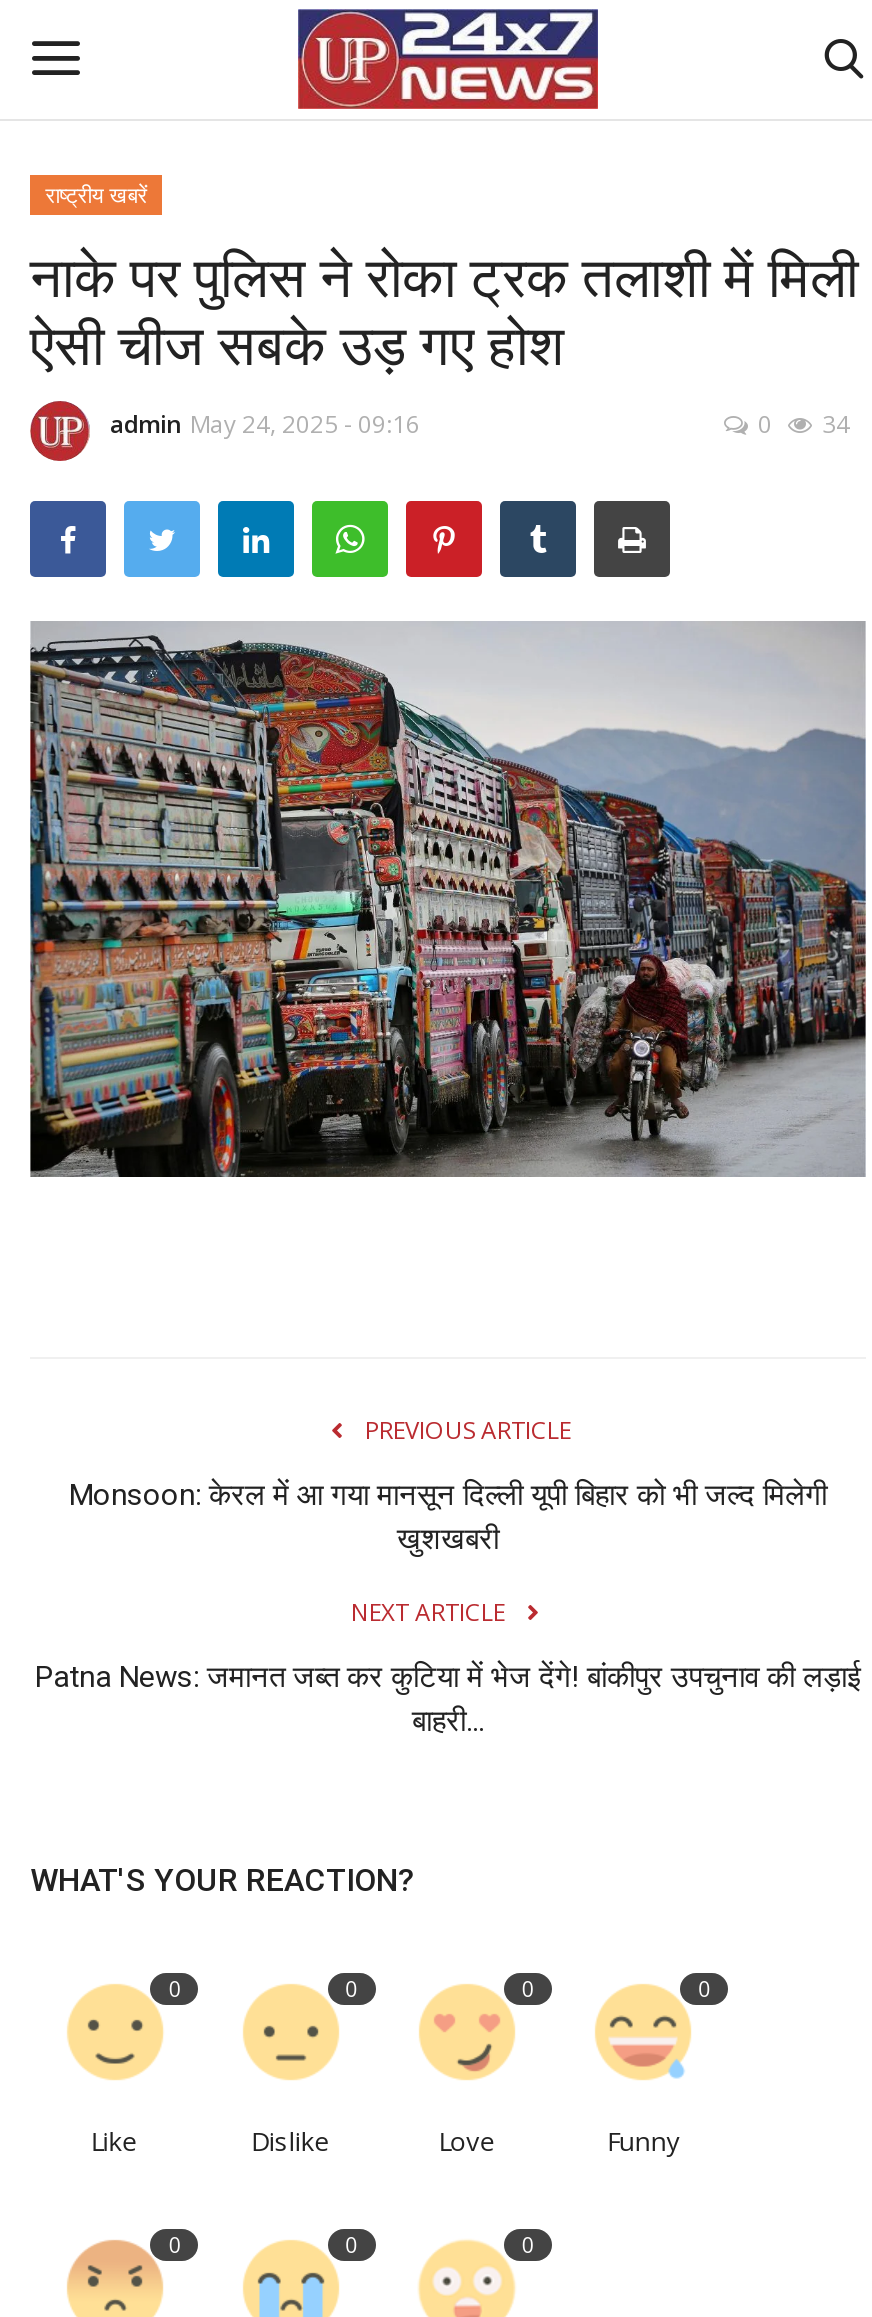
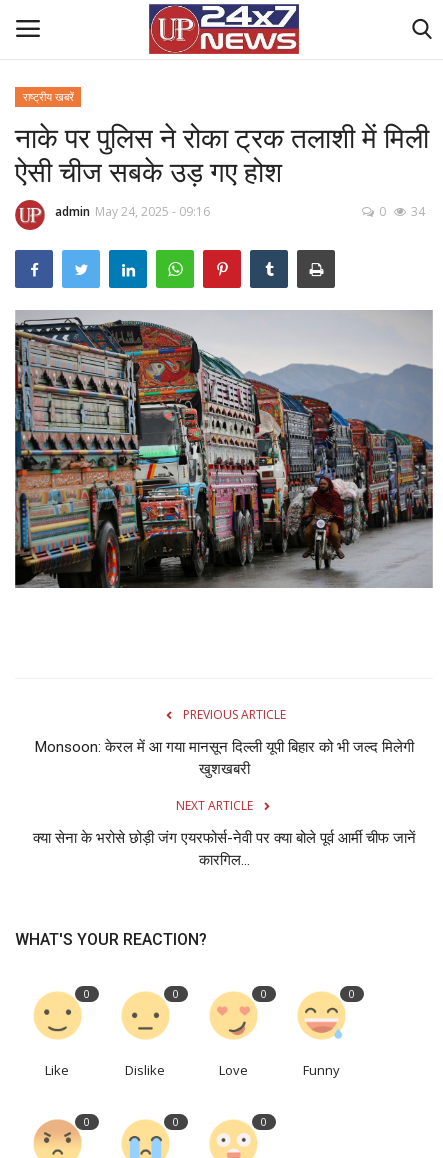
- Patna News: जमानत जब्त कर कुटिया में भेज देंगे! बांकीपुर उपचुनाव की लड़ाई
- बाहरी...
+ क्‍या सेना के भरोसे छोड़ी जंग एयरफोर्स-नेवी पर क्या बोले पूर्व आर्मी चीफ जानें
+ कारगिल...
